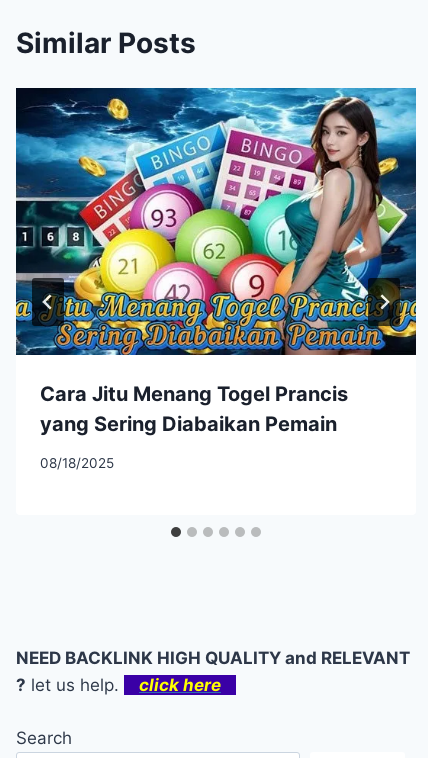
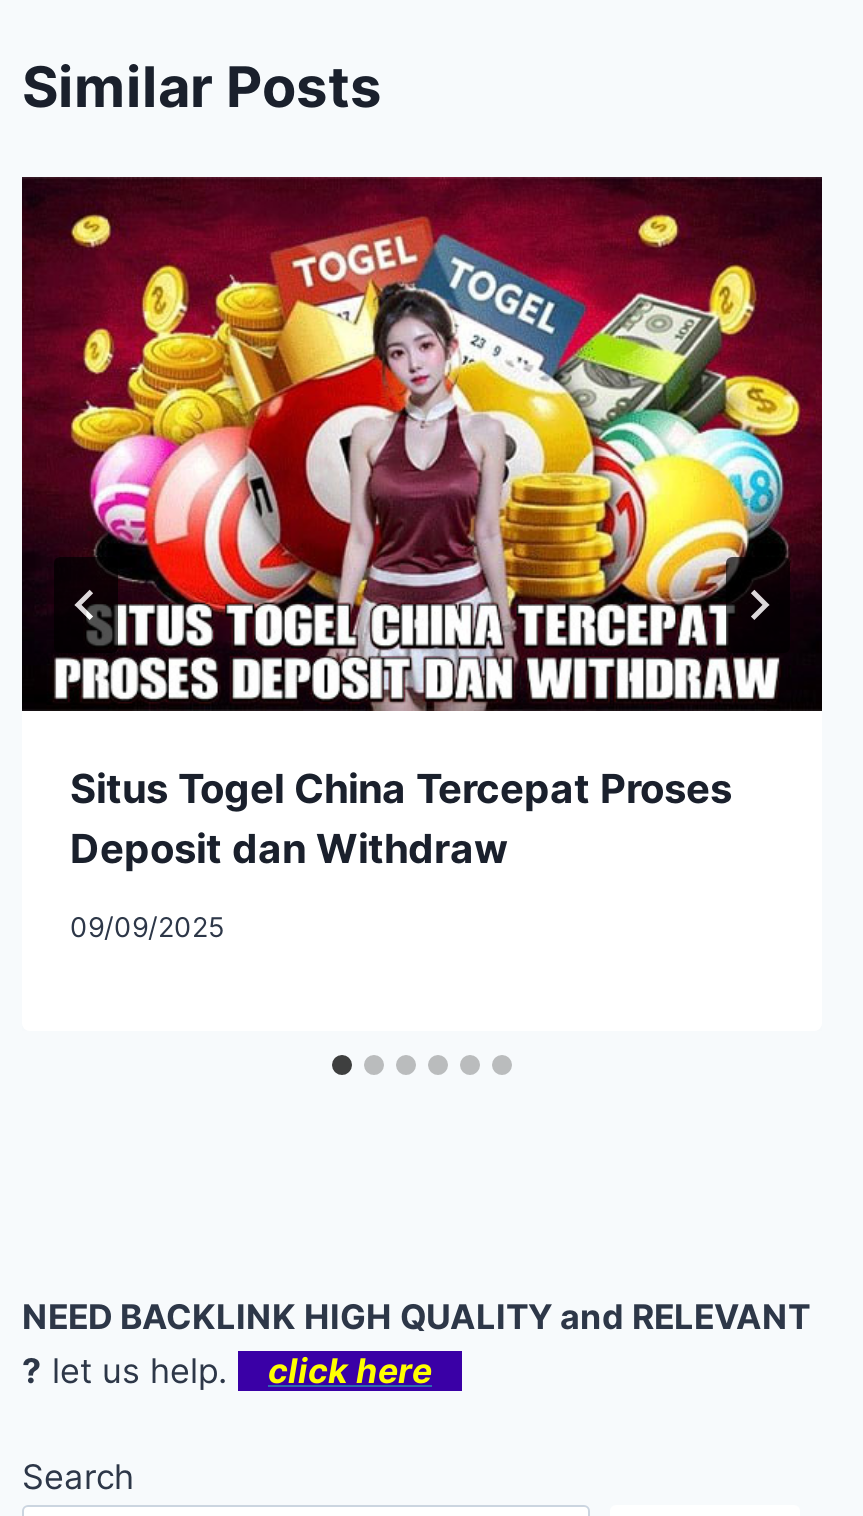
- [image]
- Cara Jitu Menang Togel Prancis
- yang Sering Diabaikan Pemain
+ [image]
+ Situs Togel China Tercepat Proses
+ Deposit dan Withdraw

- 08/18/2025
+ 09/09/2025
